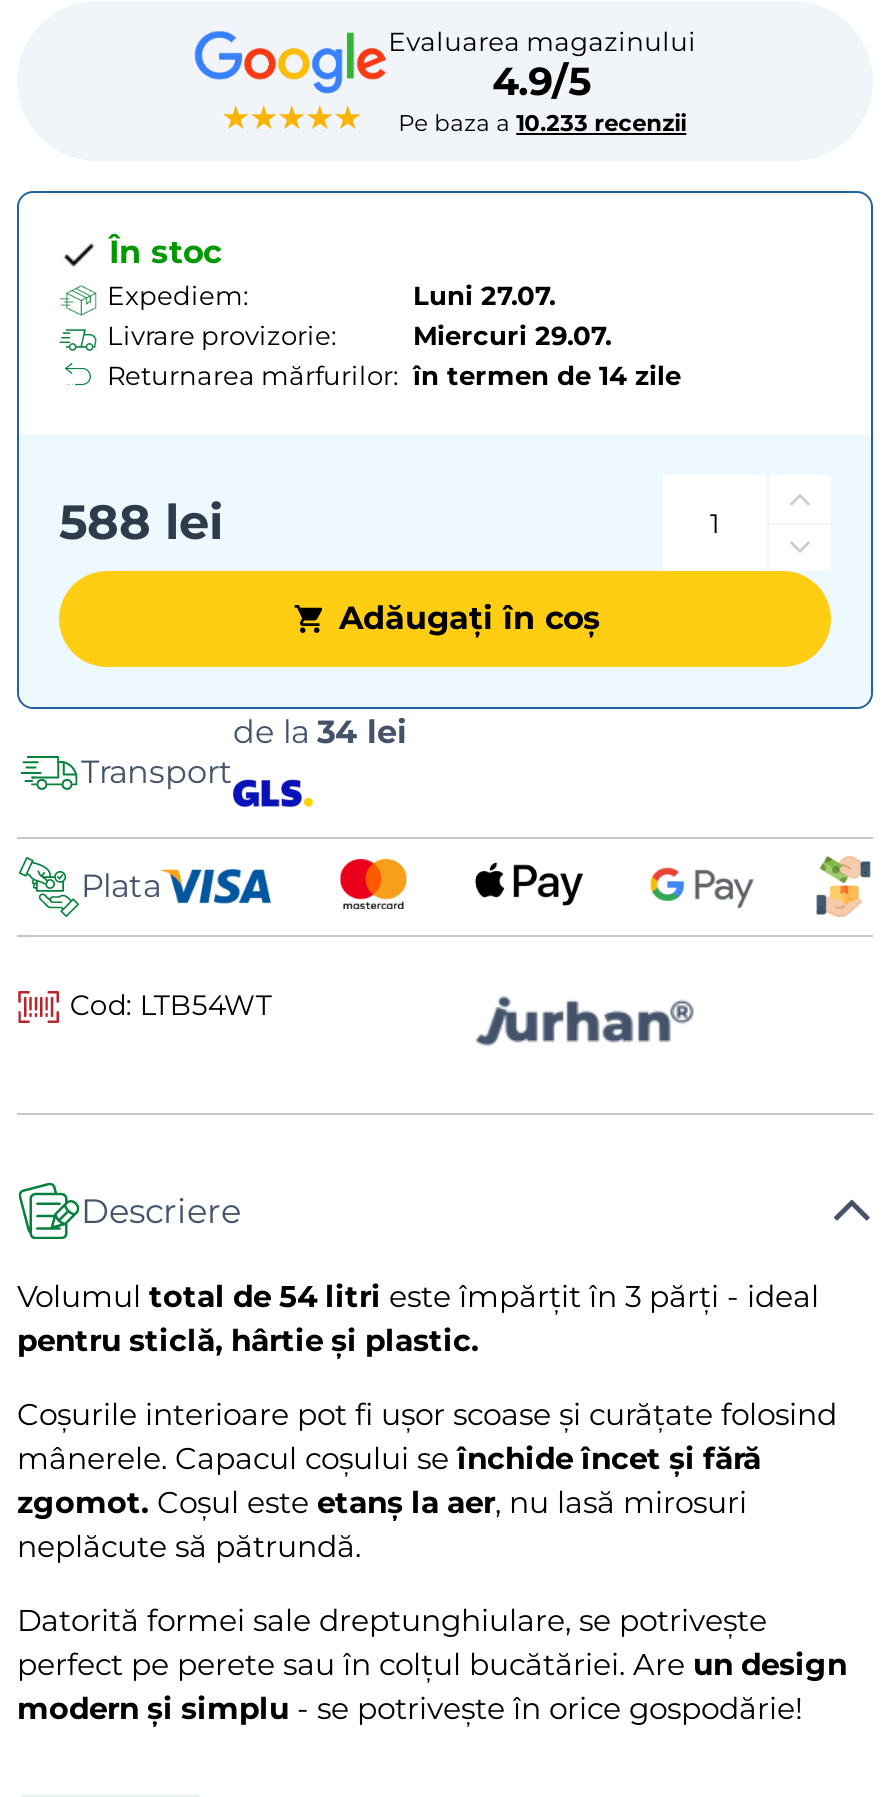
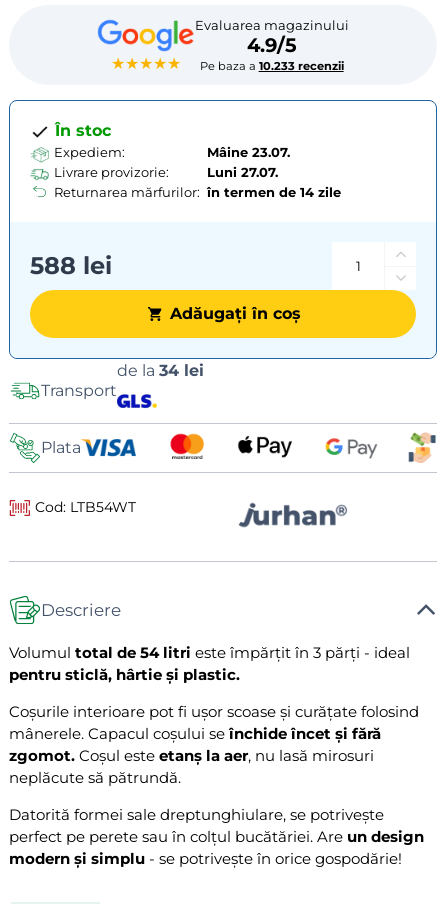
- Luni 27.07.
+ Mâine 23.07.

- Miercuri 29.07.
+ Luni 27.07.
